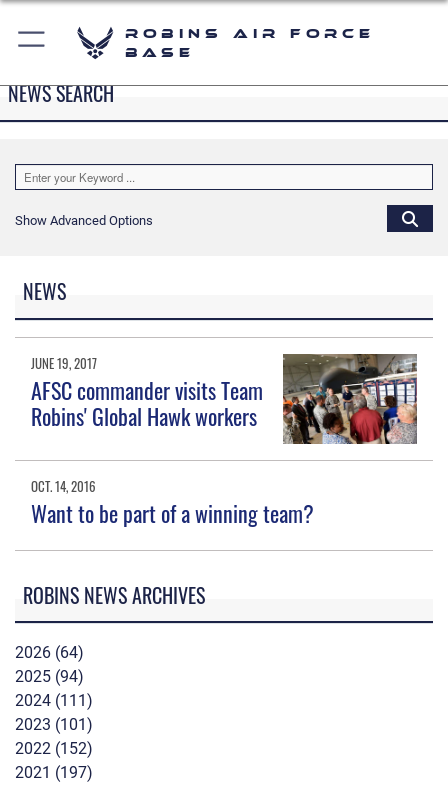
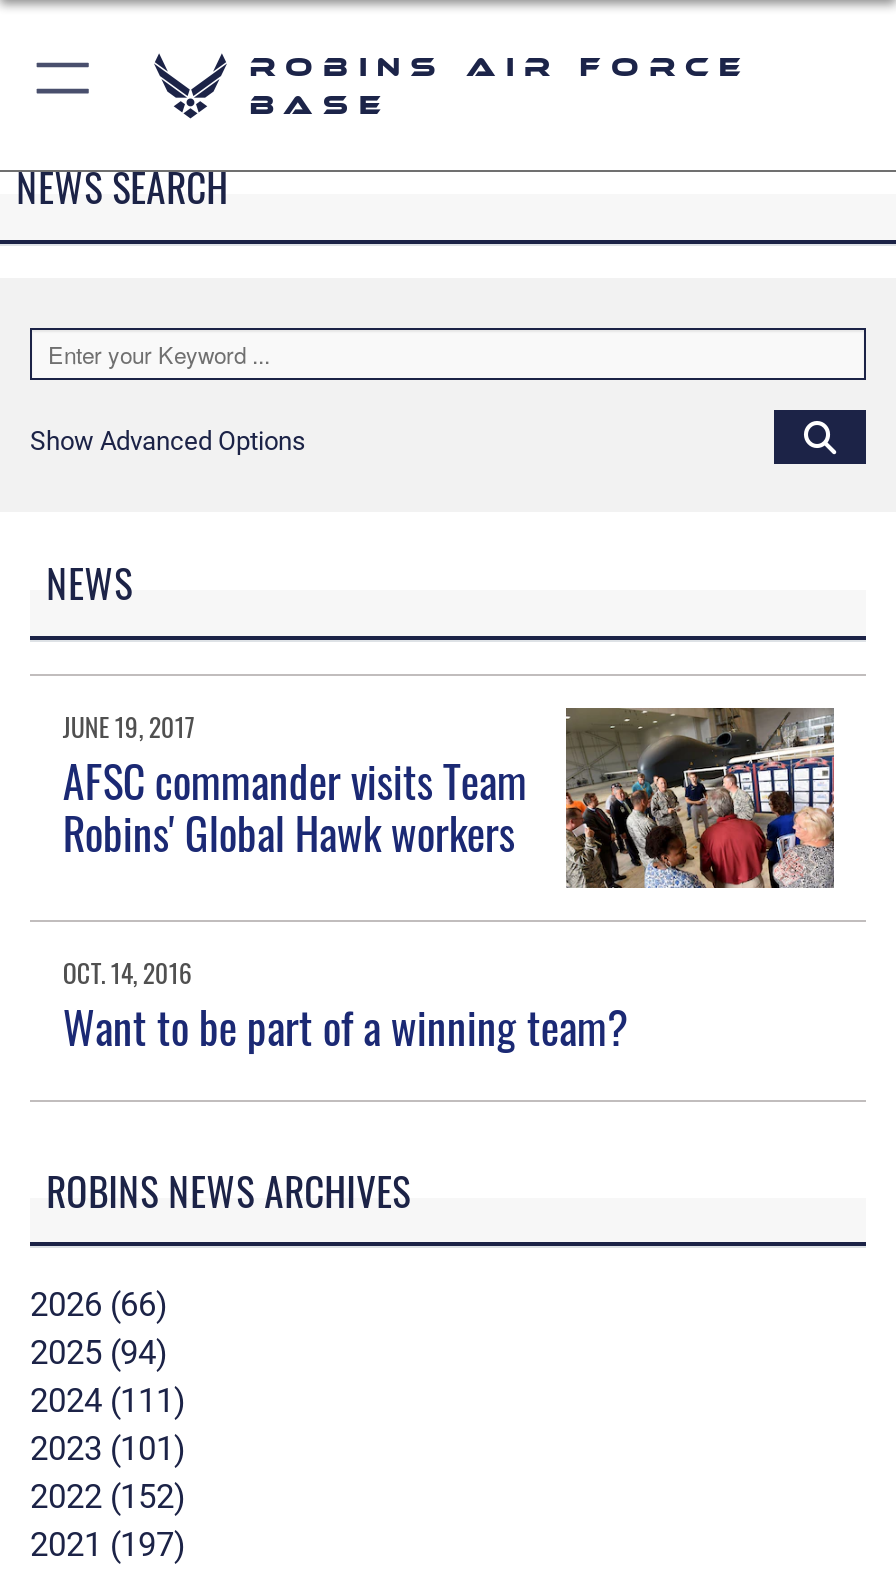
- 2026 (64)
+ 2026 (66)
